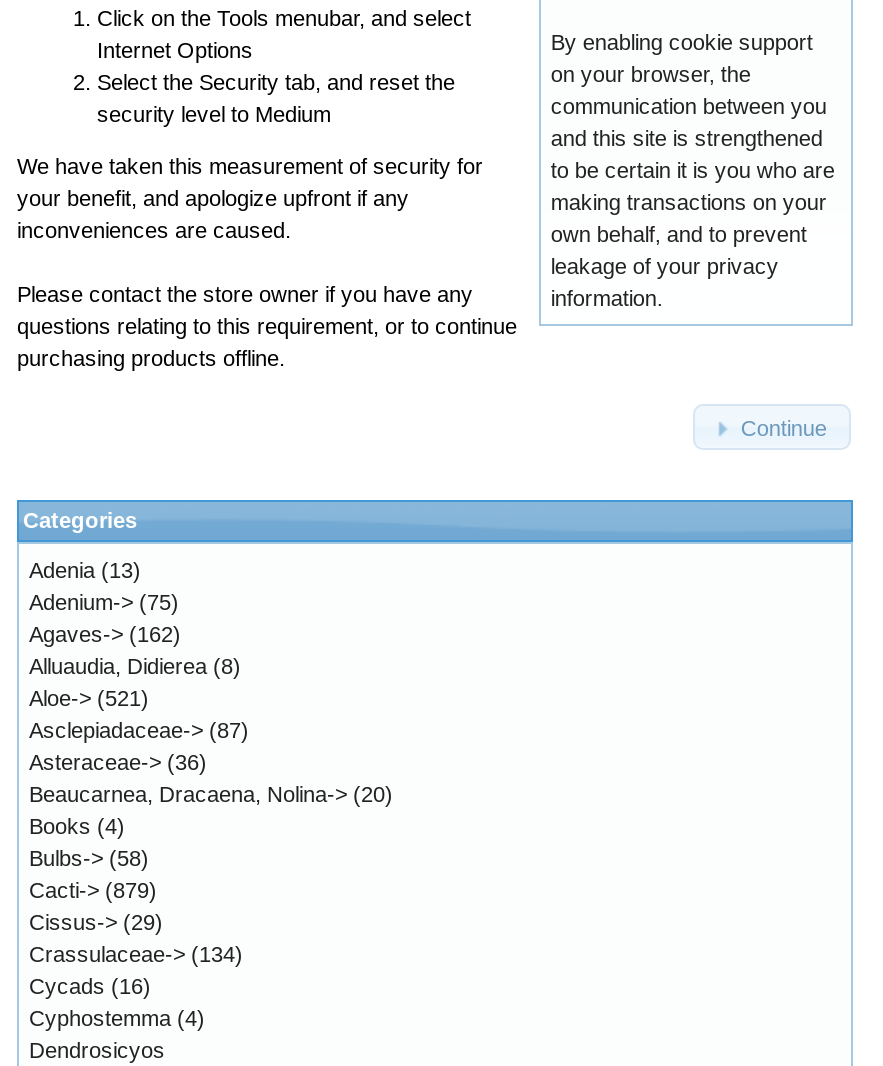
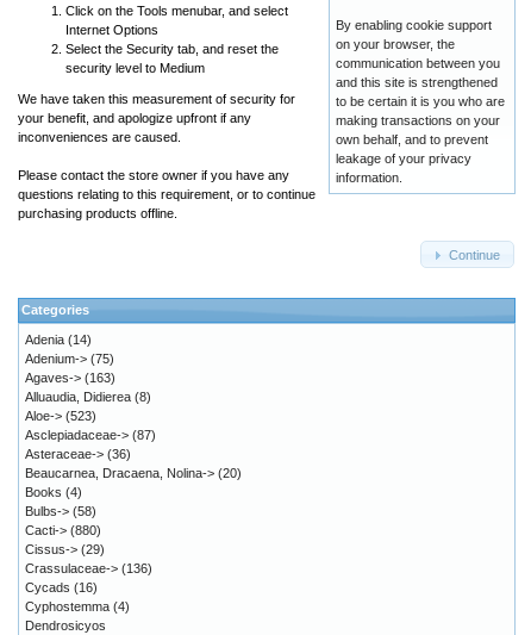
- Adenia (13)
+ Adenia (14)

- Agaves-> (162)
+ Agaves-> (163)

- Aloe-> (521)
+ Aloe-> (523)

- Cacti-> (879)
+ Cacti-> (880)

- Crassulaceae-> (134)
+ Crassulaceae-> (136)
